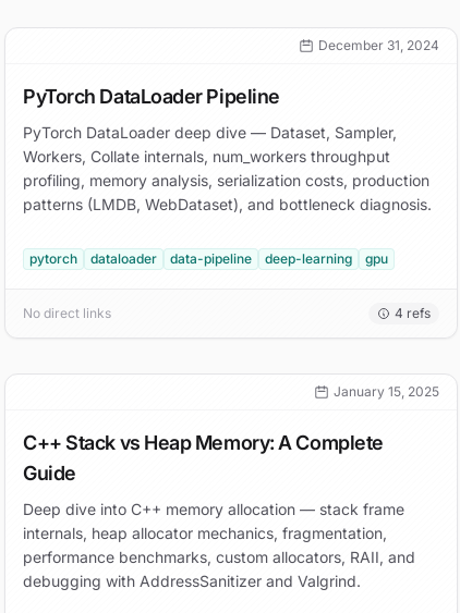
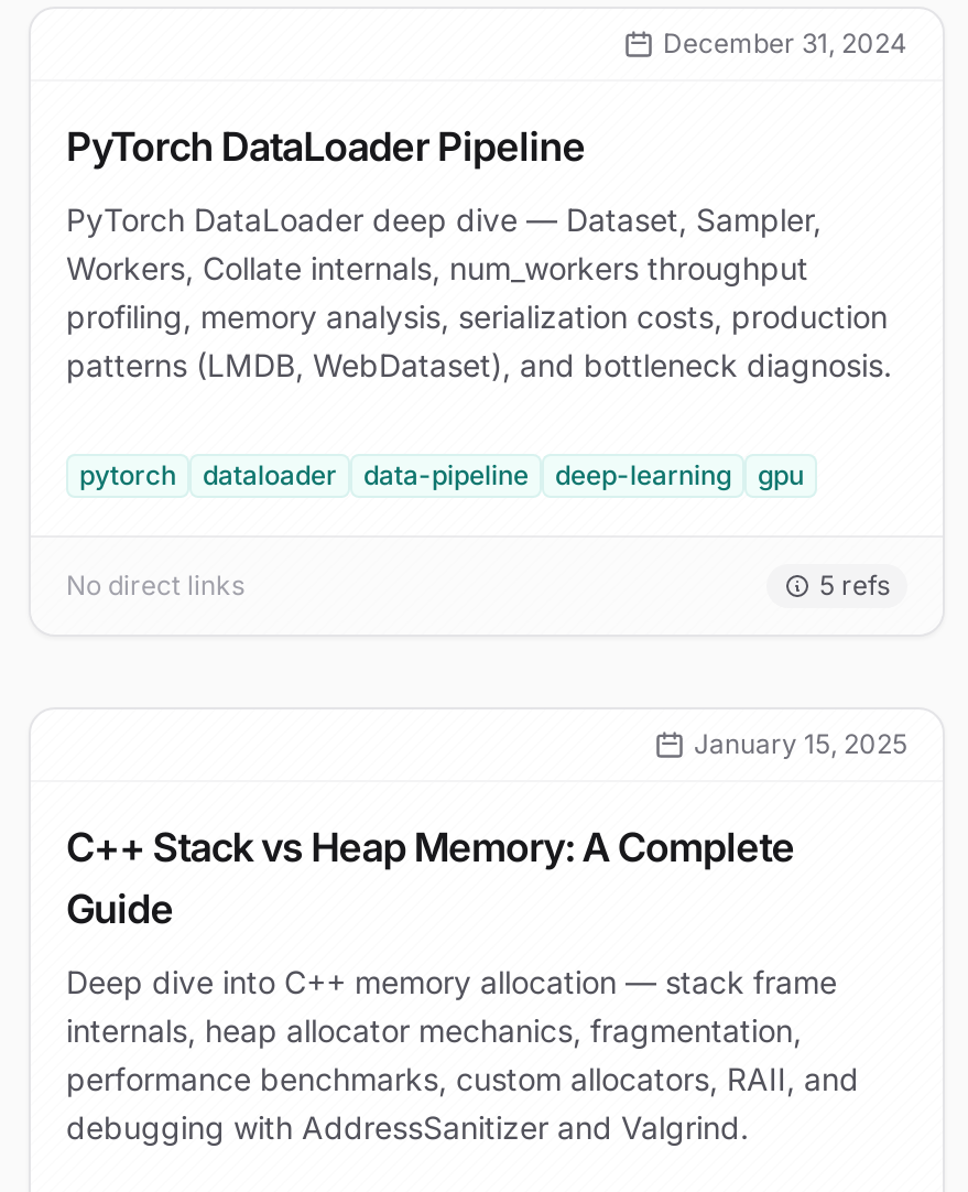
- 4 refs
+ 5 refs
